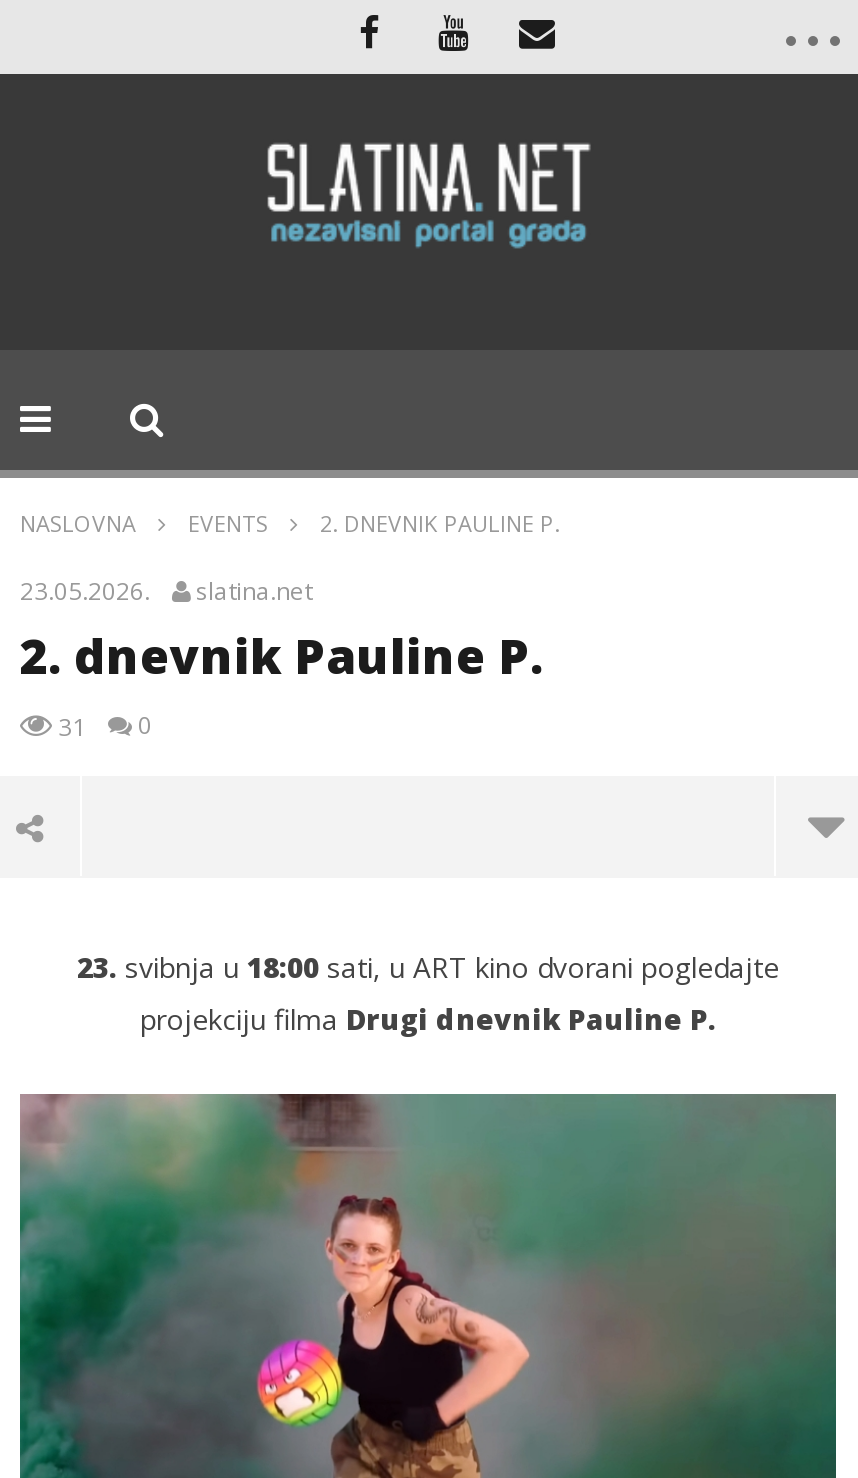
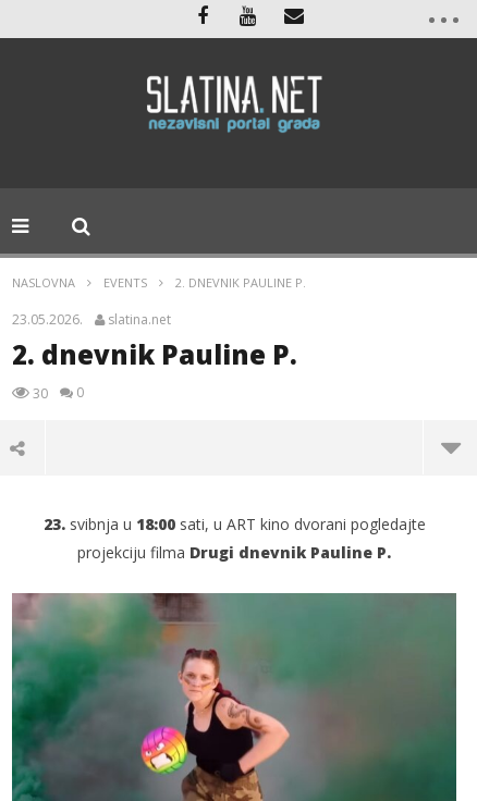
- 31 0
+ 30 0
